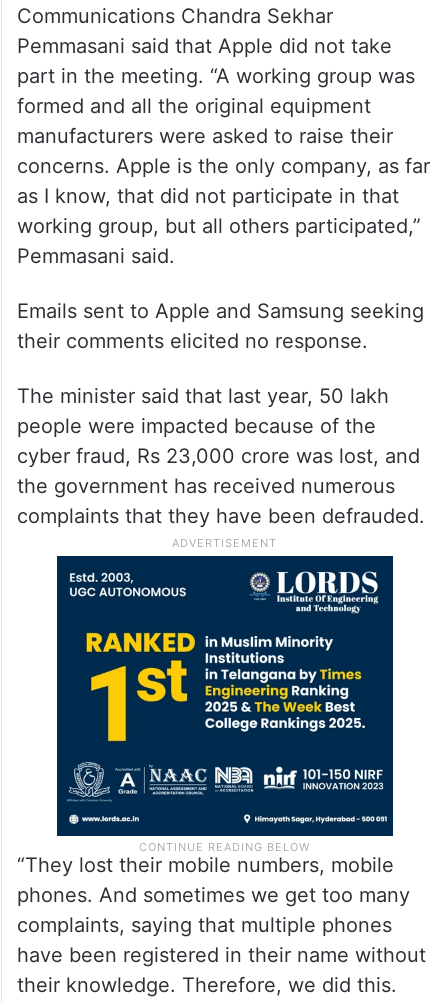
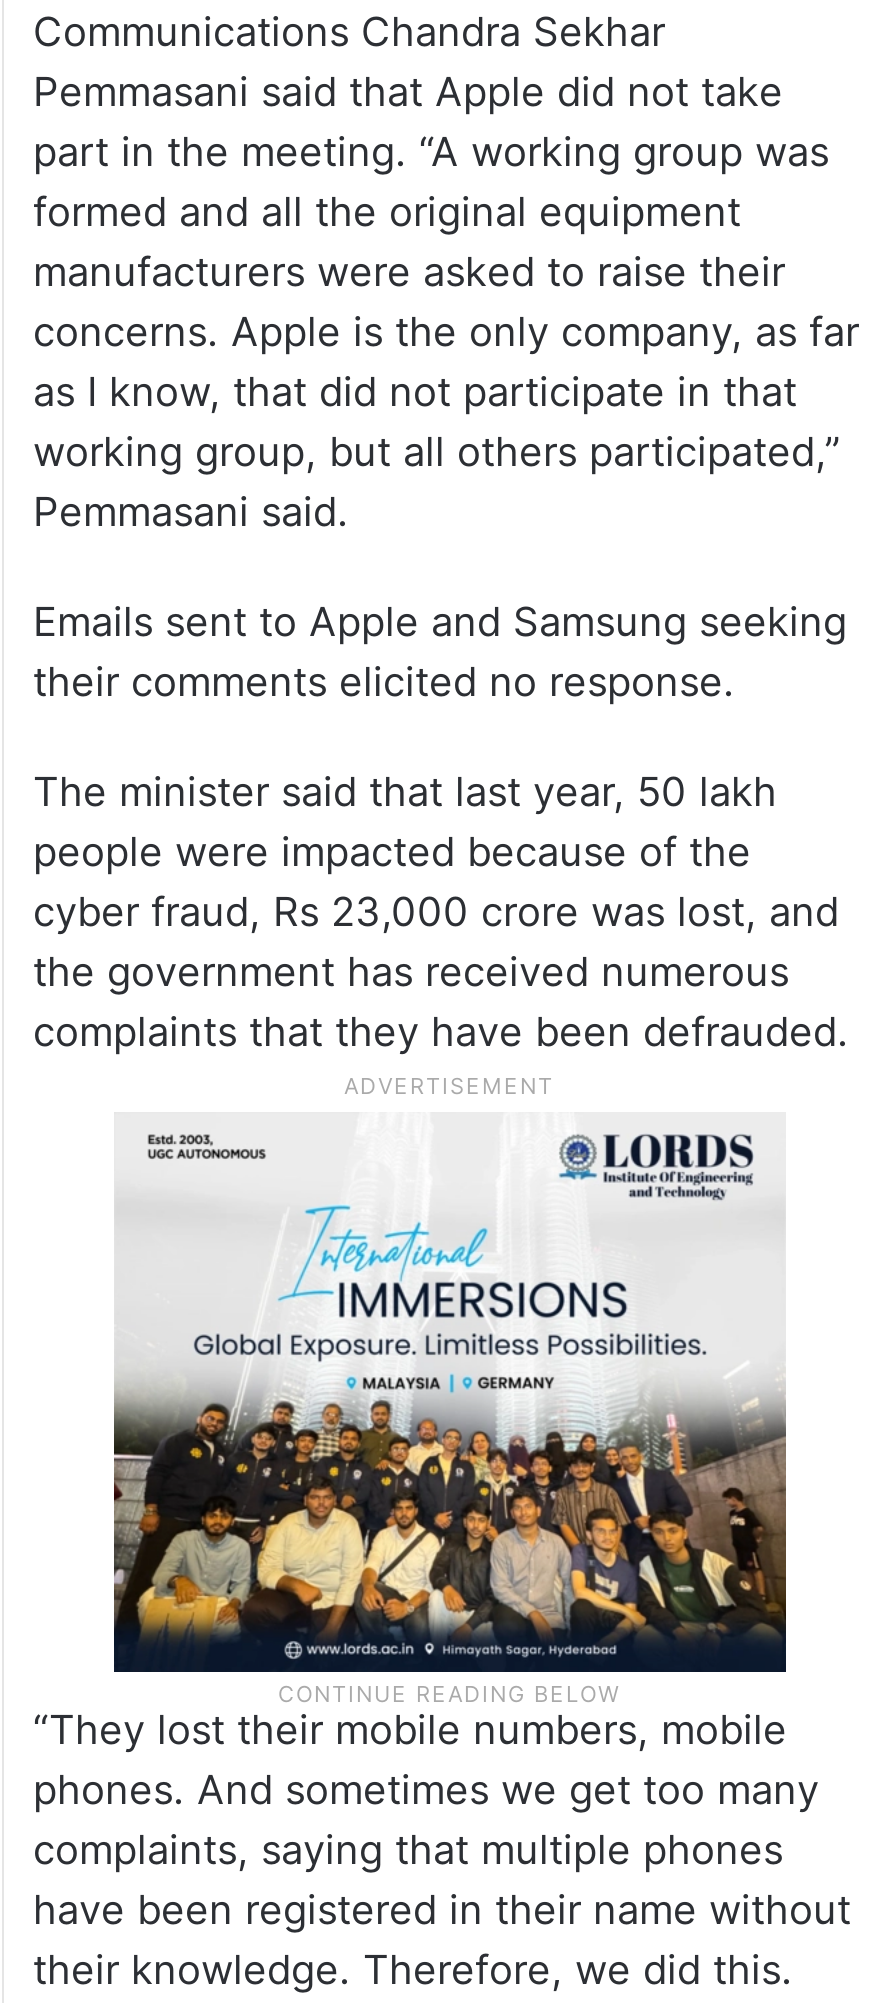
- [image]
+ [image]
